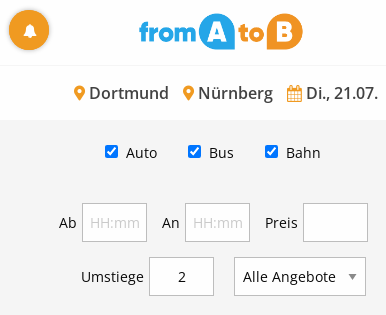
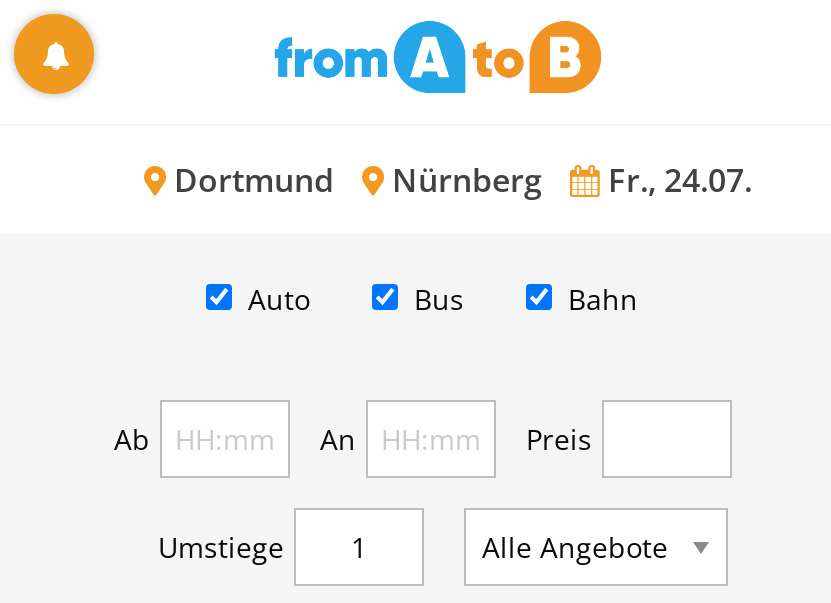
- Dortmund Nürnberg Di., 21.07.
+ Dortmund Nürnberg Fr., 24.07.
